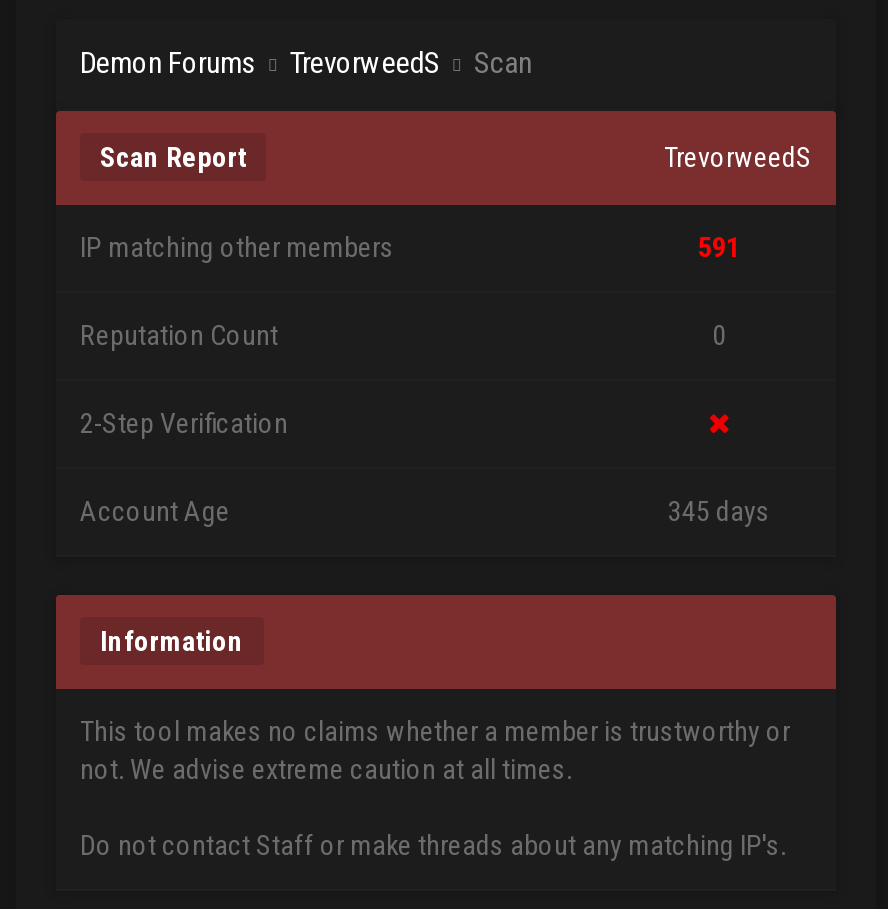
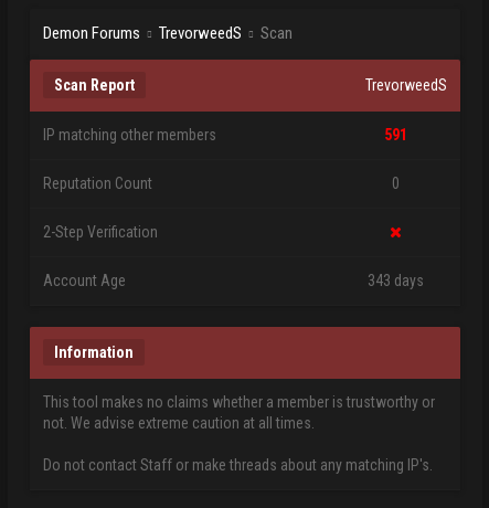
- 345 days
+ 343 days
